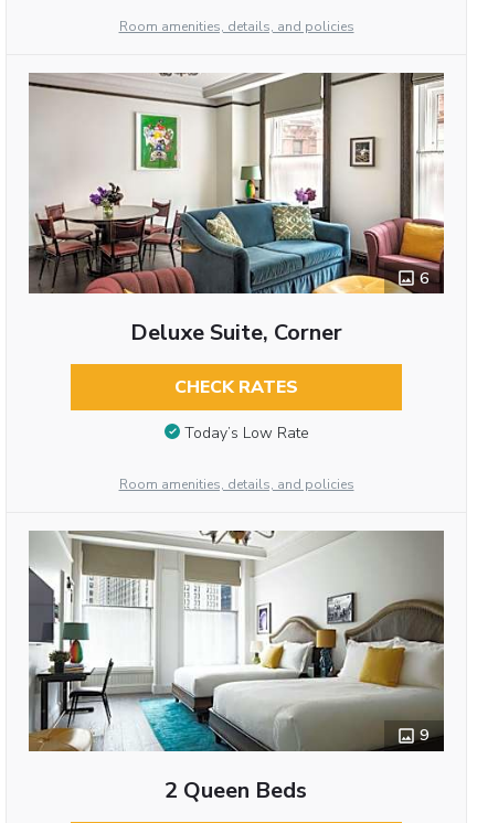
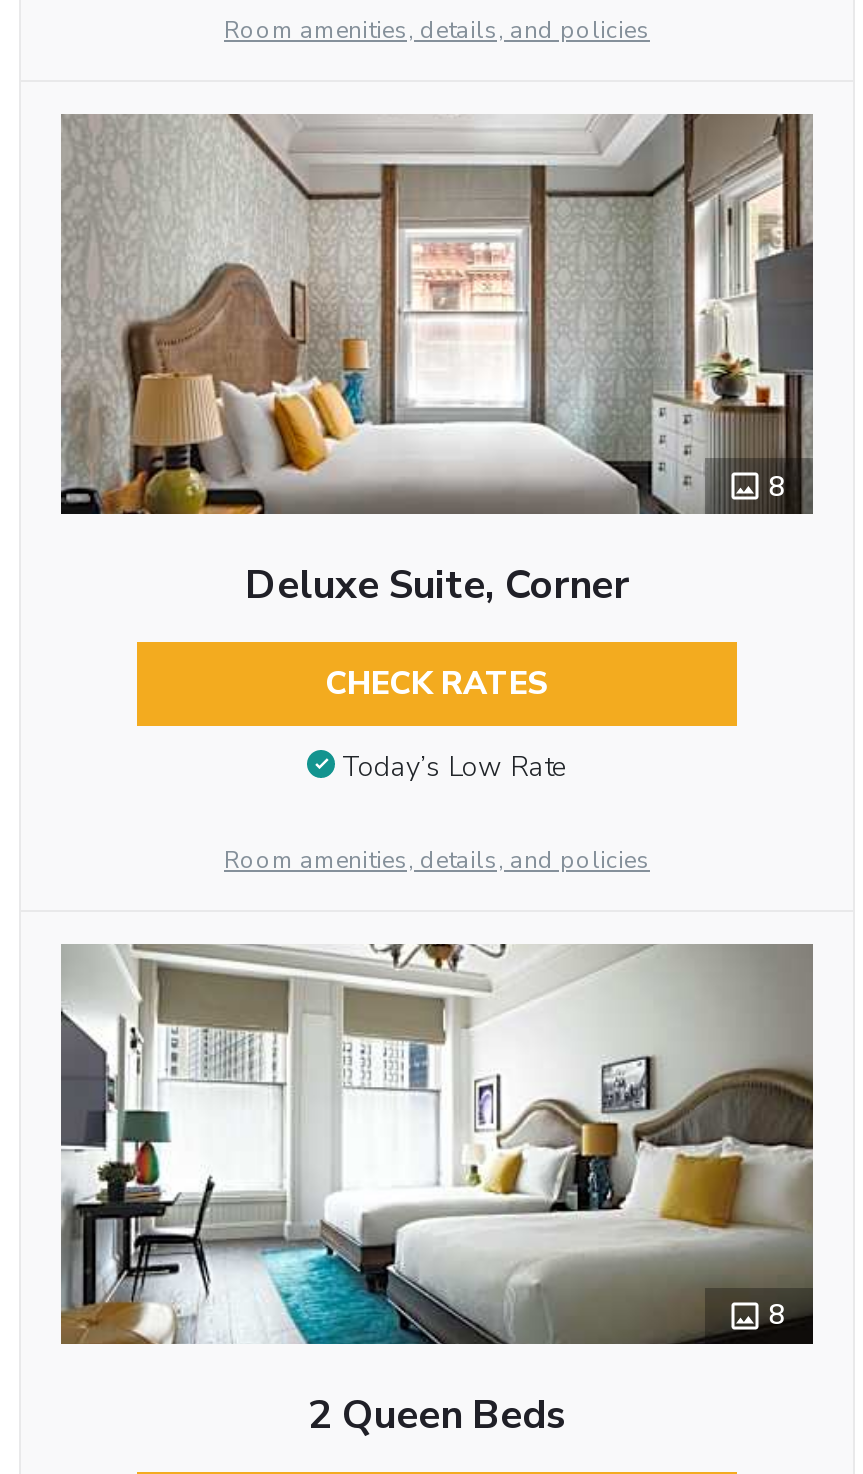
- [image]
- 6
+ [image]
+ 8

- 9
+ 8
